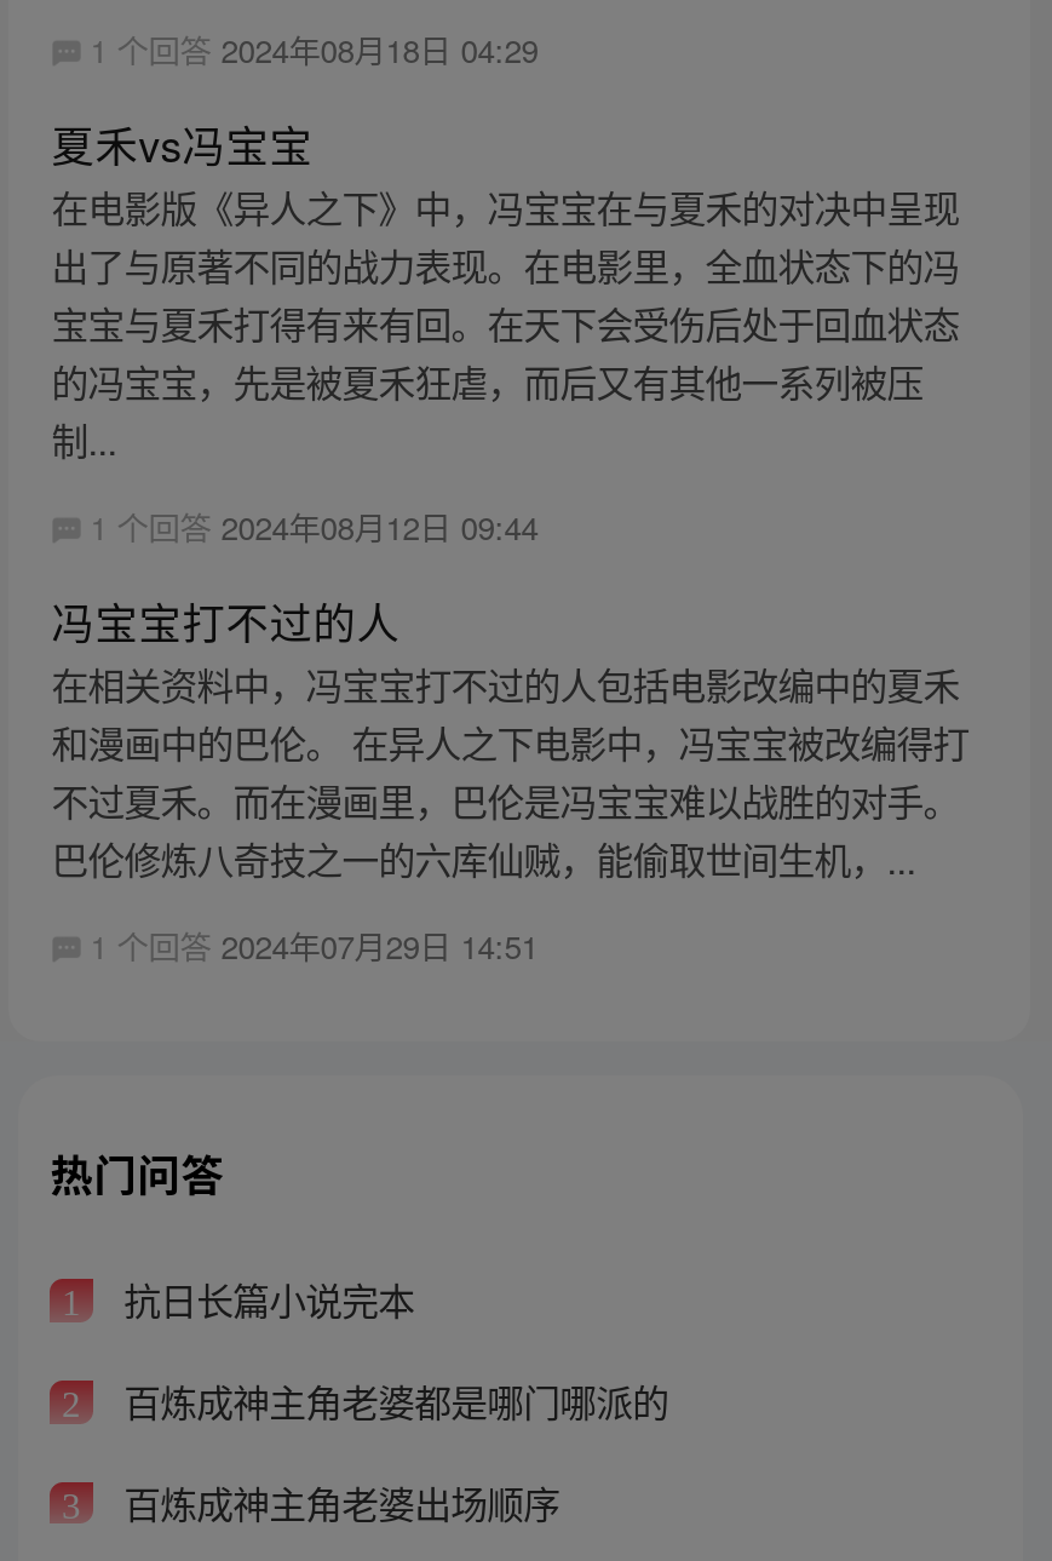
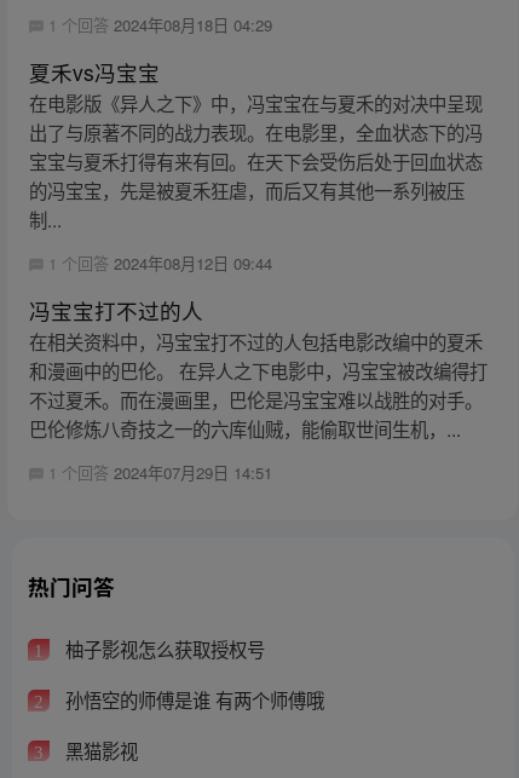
- 抗日长篇小说完本
+ 柚子影视怎么获取授权号

- 百炼成神主角老婆都是哪门哪派的
+ 孙悟空的师傅是谁 有两个师傅哦

- 百炼成神主角老婆出场顺序
+ 黑猫影视
